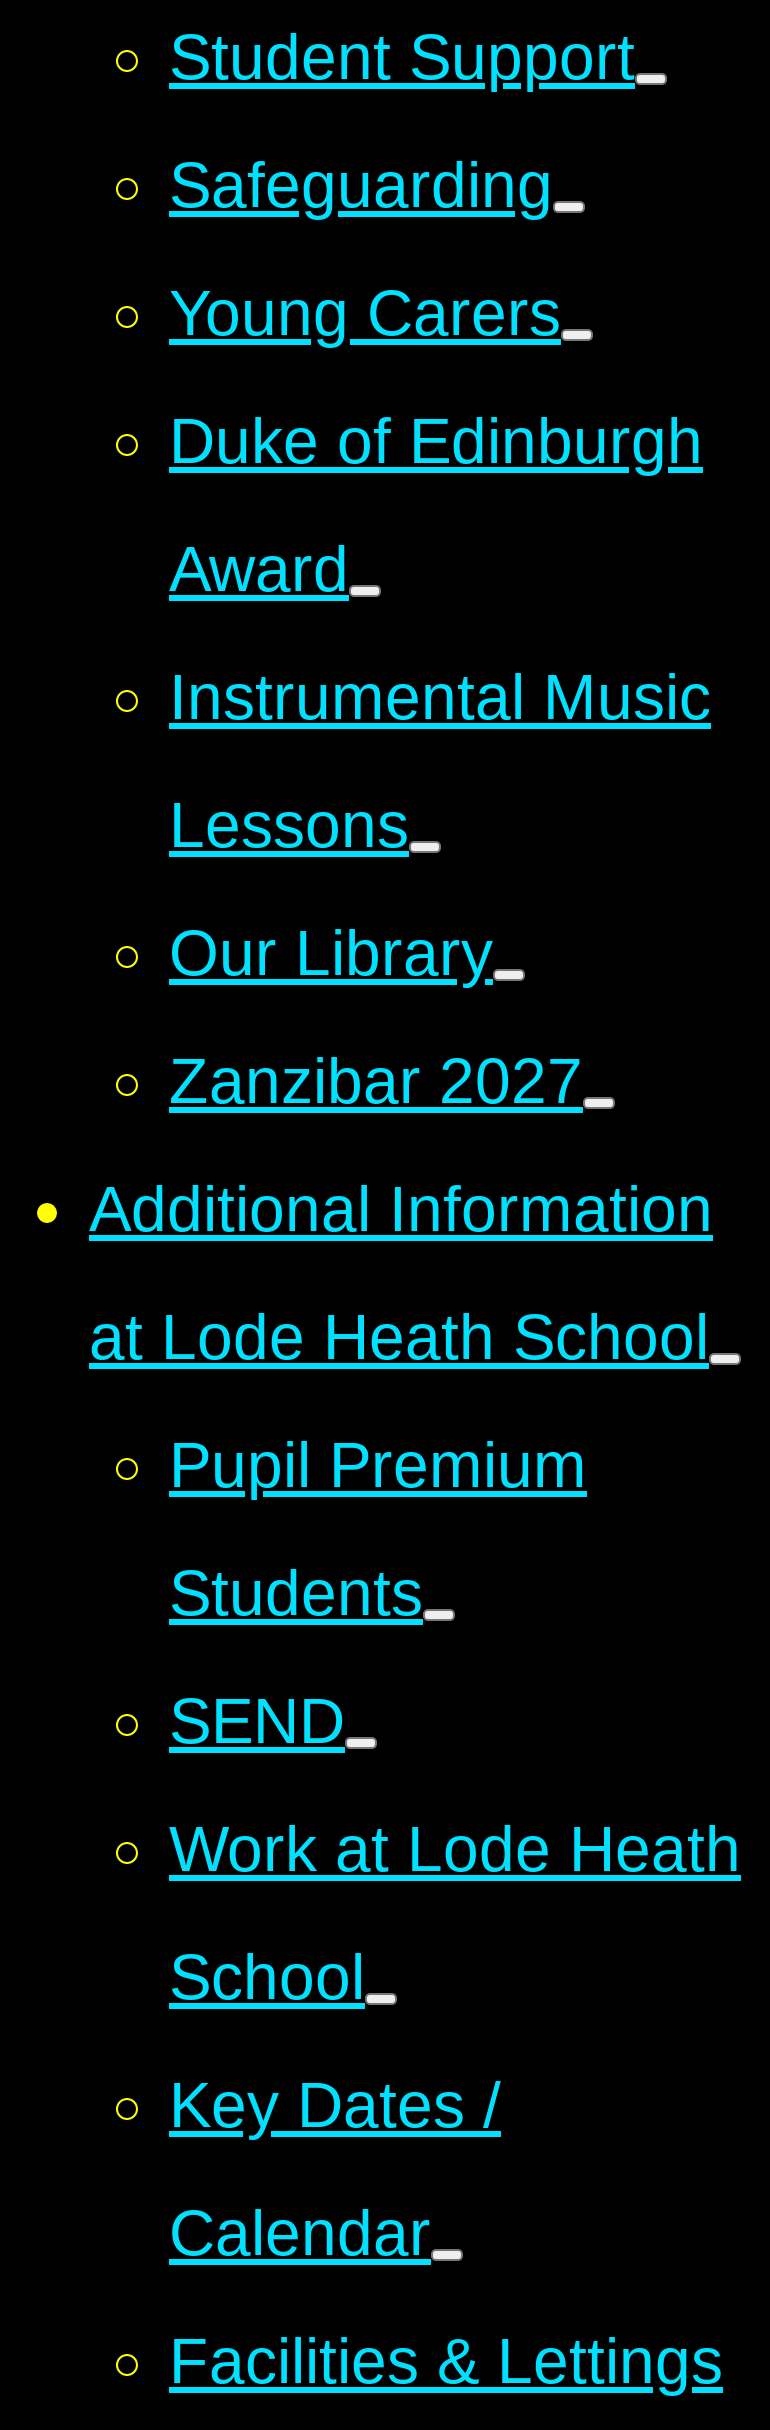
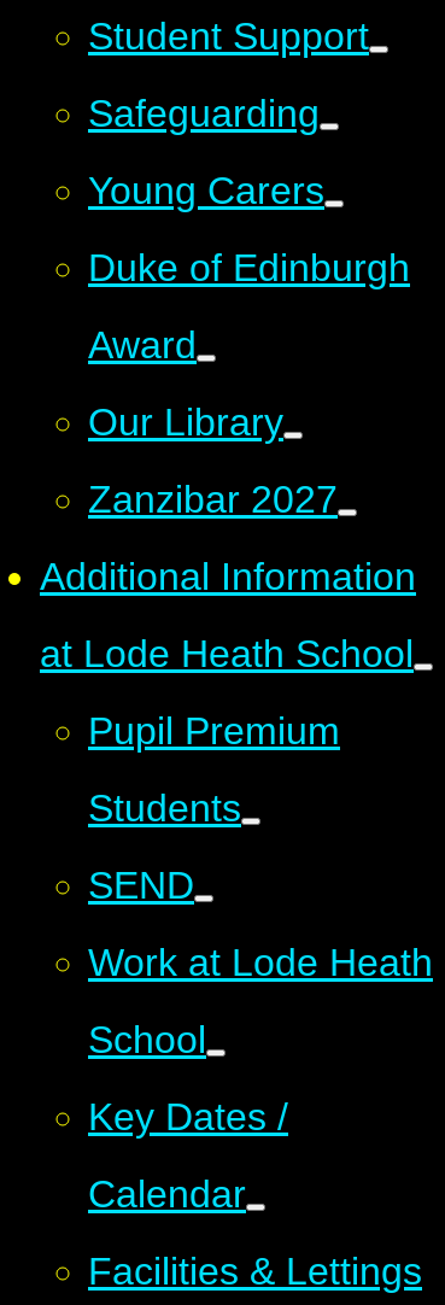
- Instrumental Music
- Lessons
